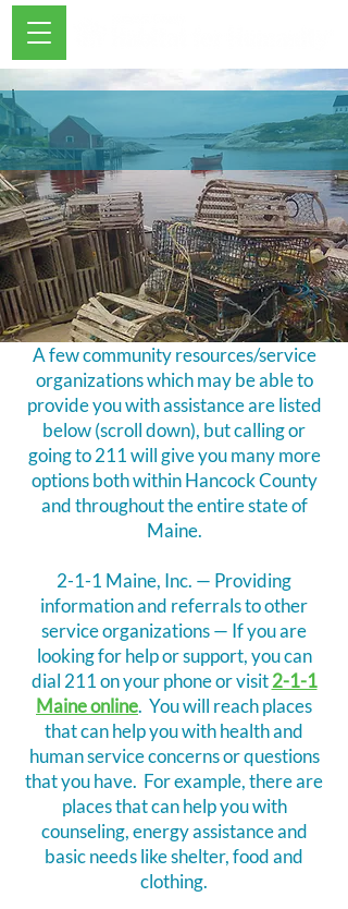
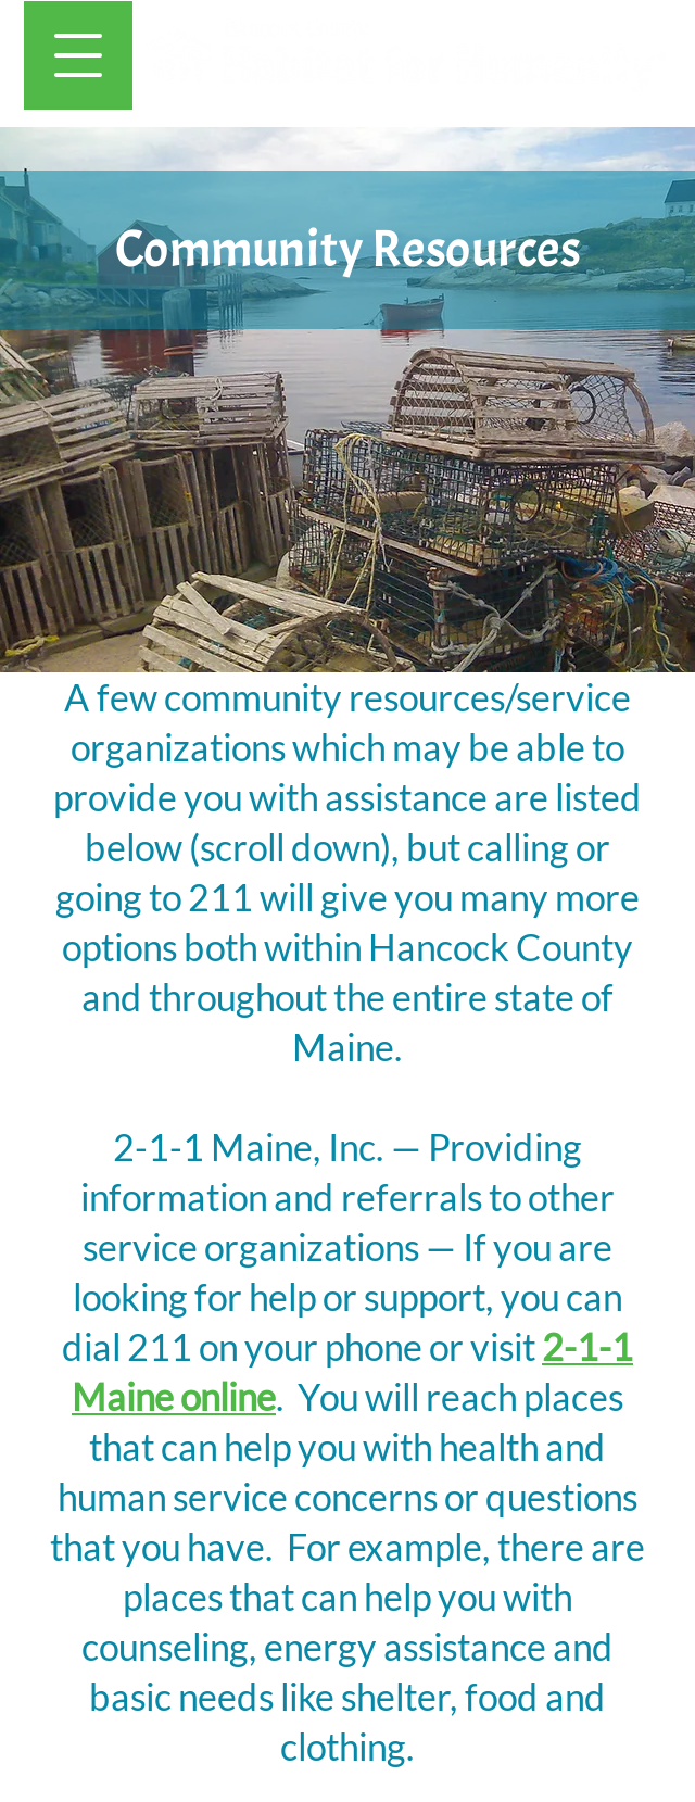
+ Community Resources
